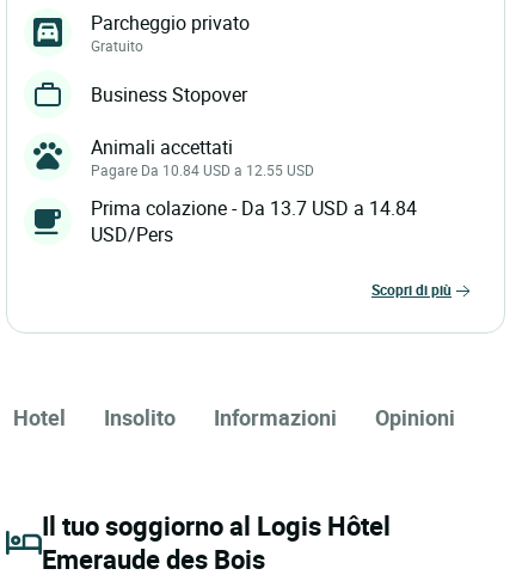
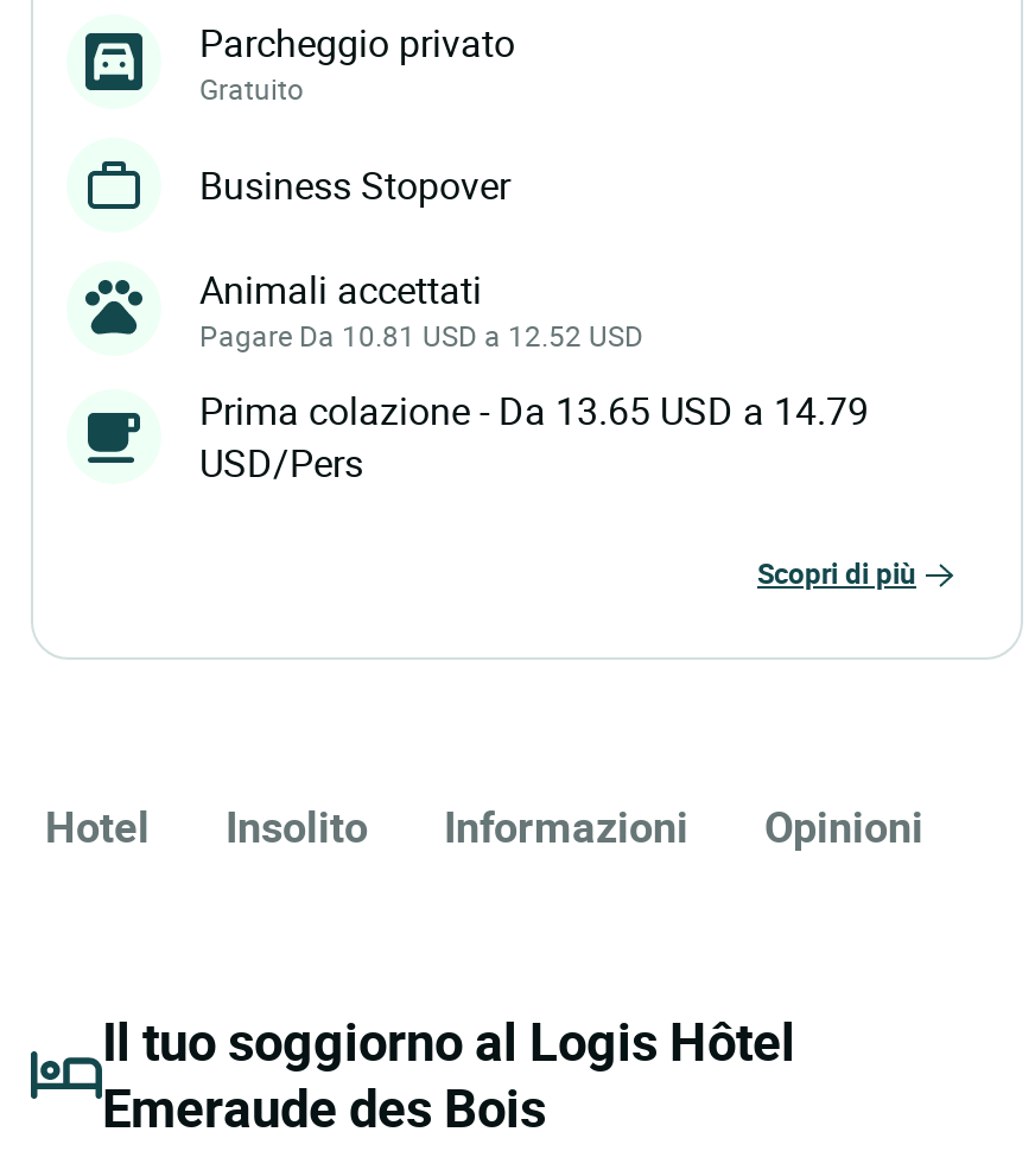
- Pagare Da 10.84 USD a 12.55 USD
+ Pagare Da 10.81 USD a 12.52 USD

- Prima colazione - Da 13.7 USD a 14.84
+ Prima colazione - Da 13.65 USD a 14.79
